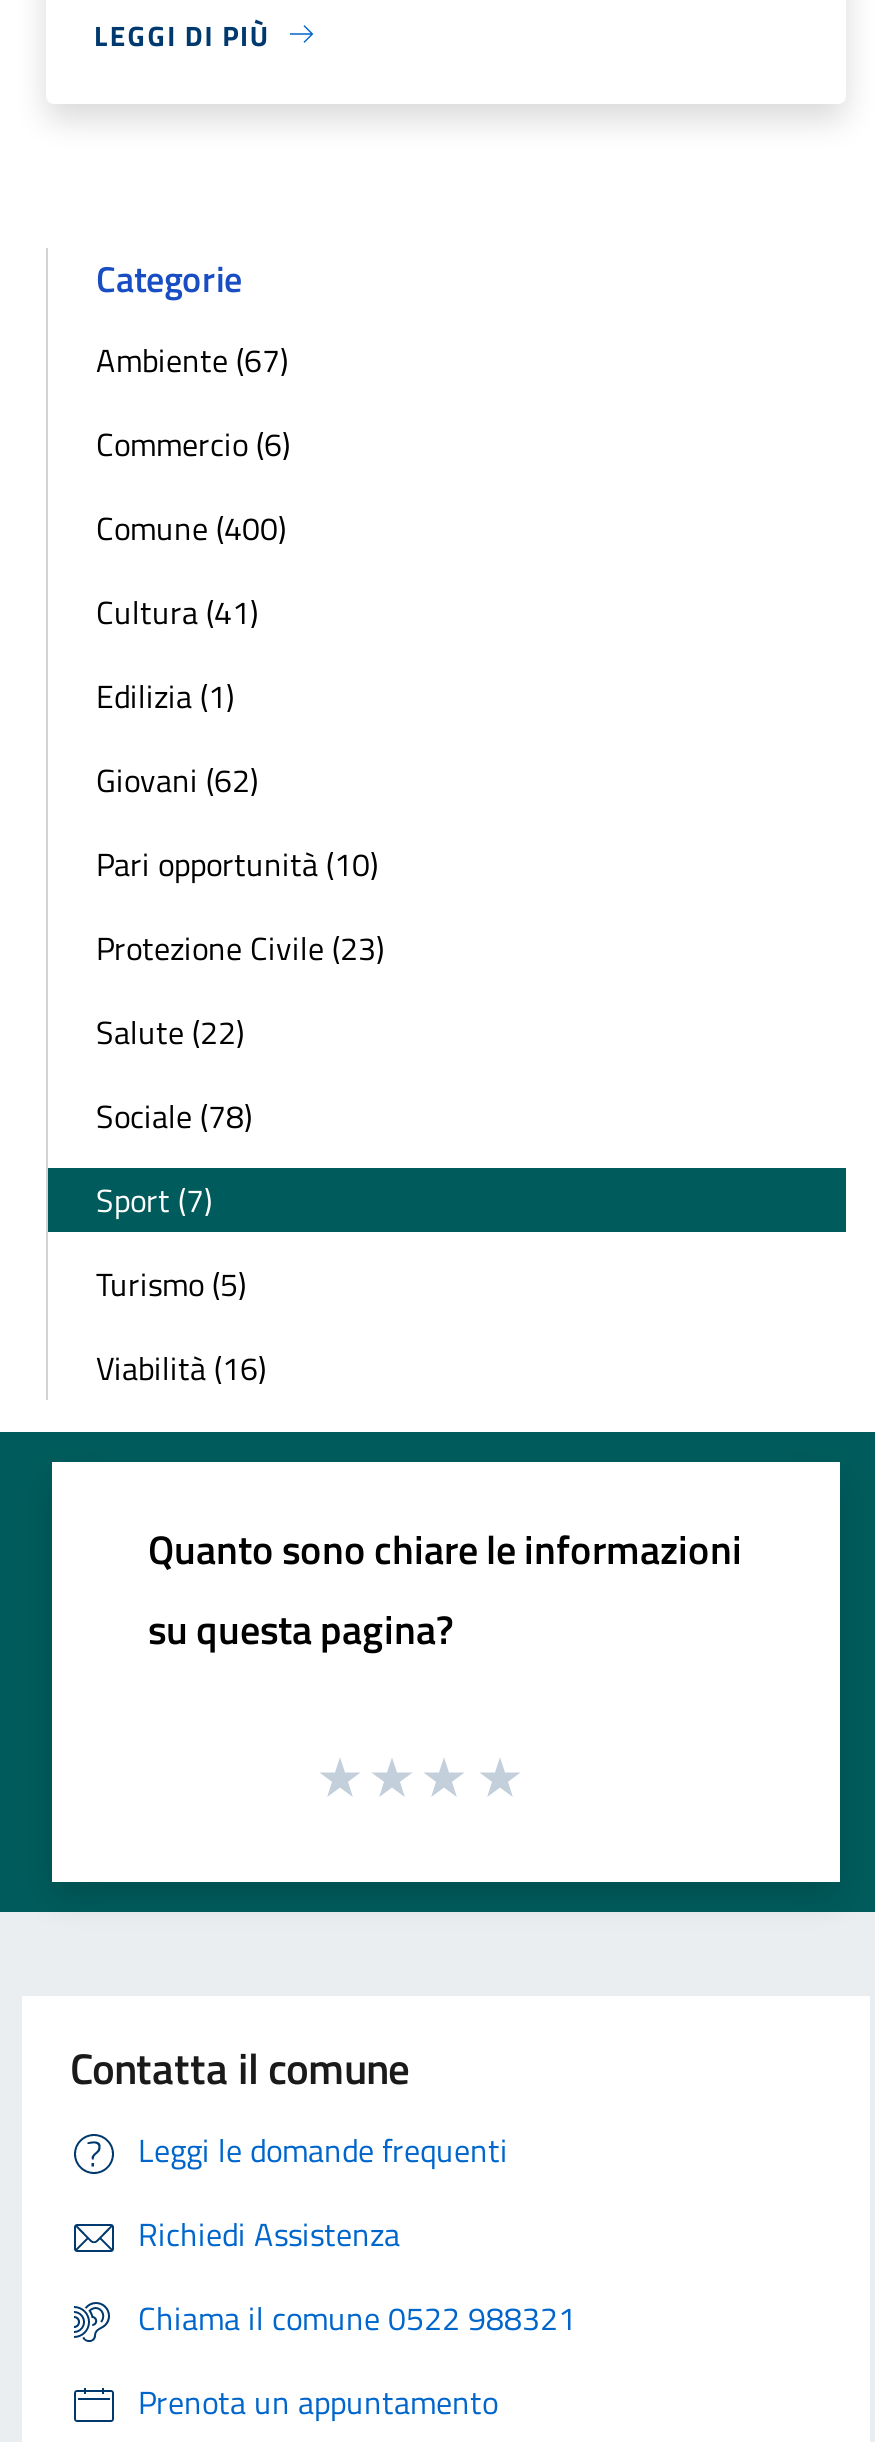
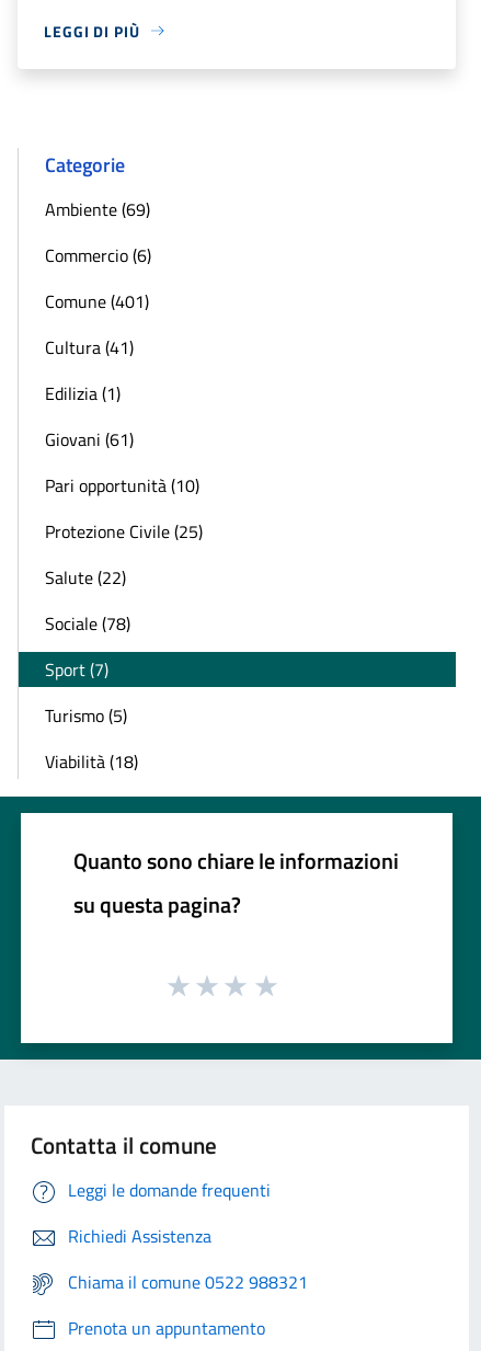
- Ambiente (67)
+ Ambiente (69)

- Comune (400)
+ Comune (401)

- Giovani (62)
+ Giovani (61)

- Protezione Civile (23)
+ Protezione Civile (25)

- Viabilità (16)
+ Viabilità (18)
